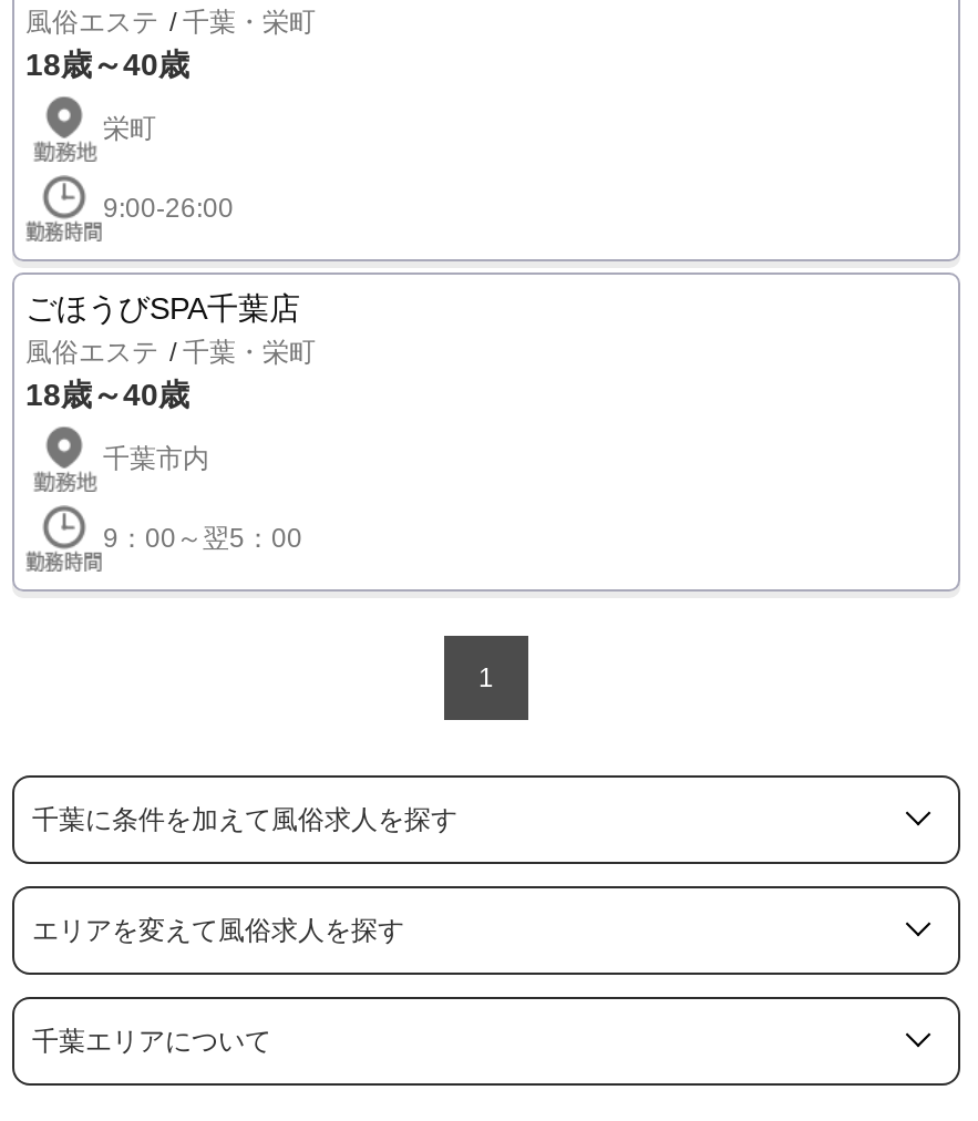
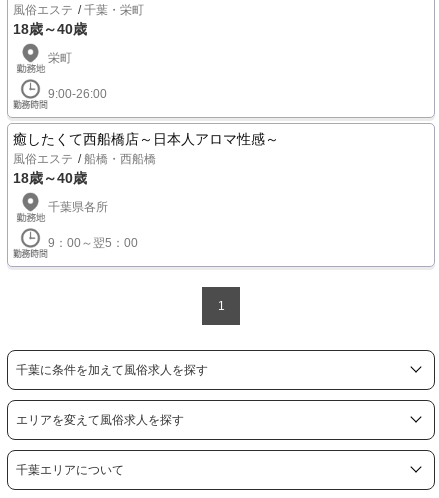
- ごほうびSPA千葉店
+ 癒したくて西船橋店～日本人アロマ性感～

- 千葉・栄町
+ 船橋・西船橋

- 千葉市内
+ 千葉県各所
